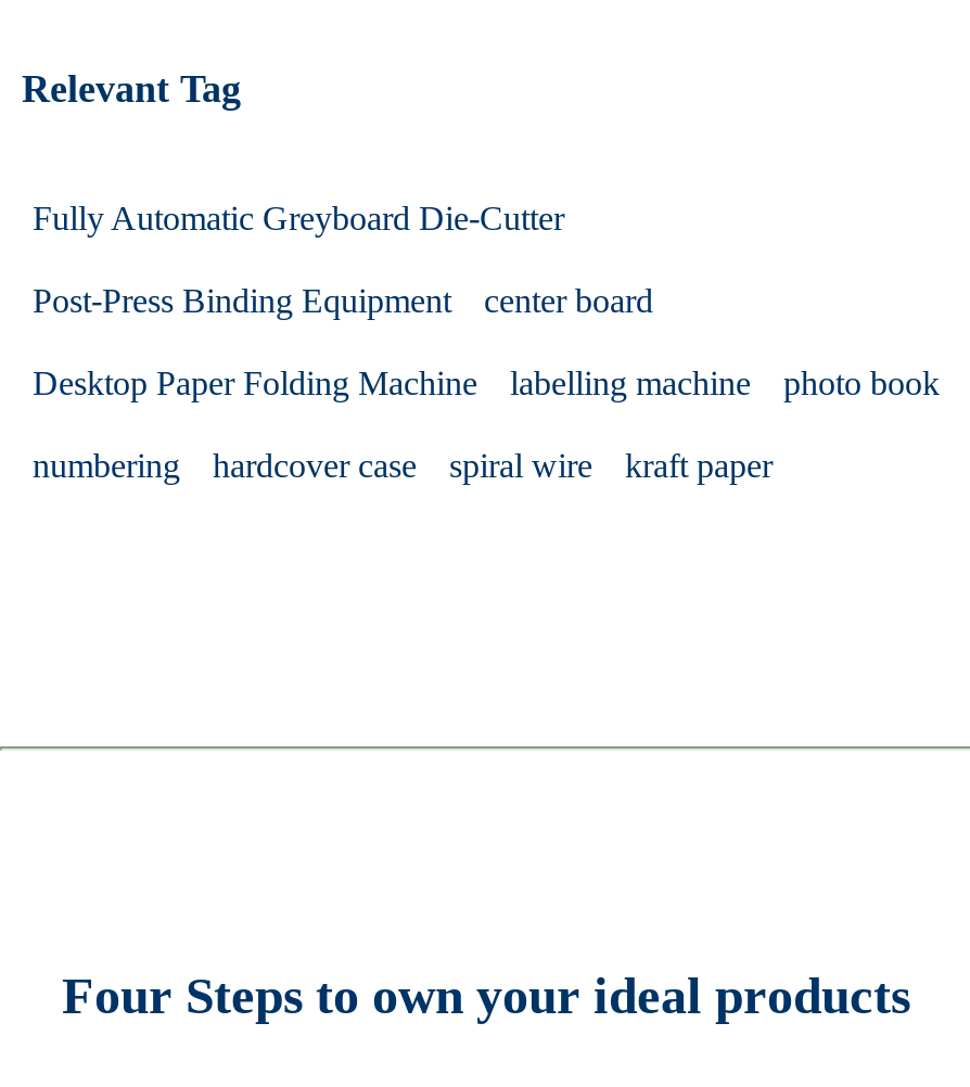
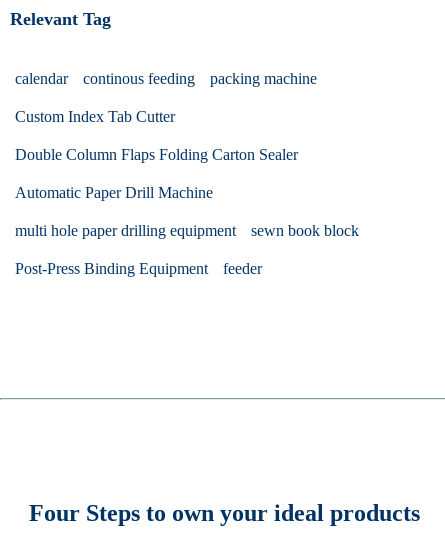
- Fully Automatic Greyboard Die-Cutter
+ calendar
+ continous feeding
+ packing machine
+ Custom Index Tab Cutter
+ Double Column Flaps Folding Carton Sealer
+ Automatic Paper Drill Machine
+ multi hole paper drilling equipment
+ sewn book block

- center board
- Desktop Paper Folding Machine
- labelling machine
- photo book
- numbering
- hardcover case
- spiral wire
- kraft paper
+ feeder

moved down: Post-Press Binding Equipment
